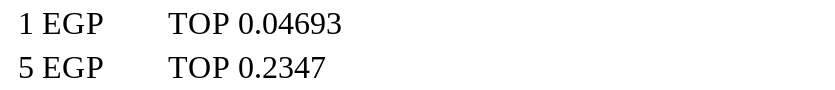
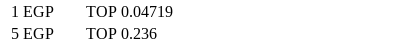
- 1 EGP TOP 0.04693
+ 1 EGP TOP 0.04719

- 5 EGP TOP 0.2347
+ 5 EGP TOP 0.236
